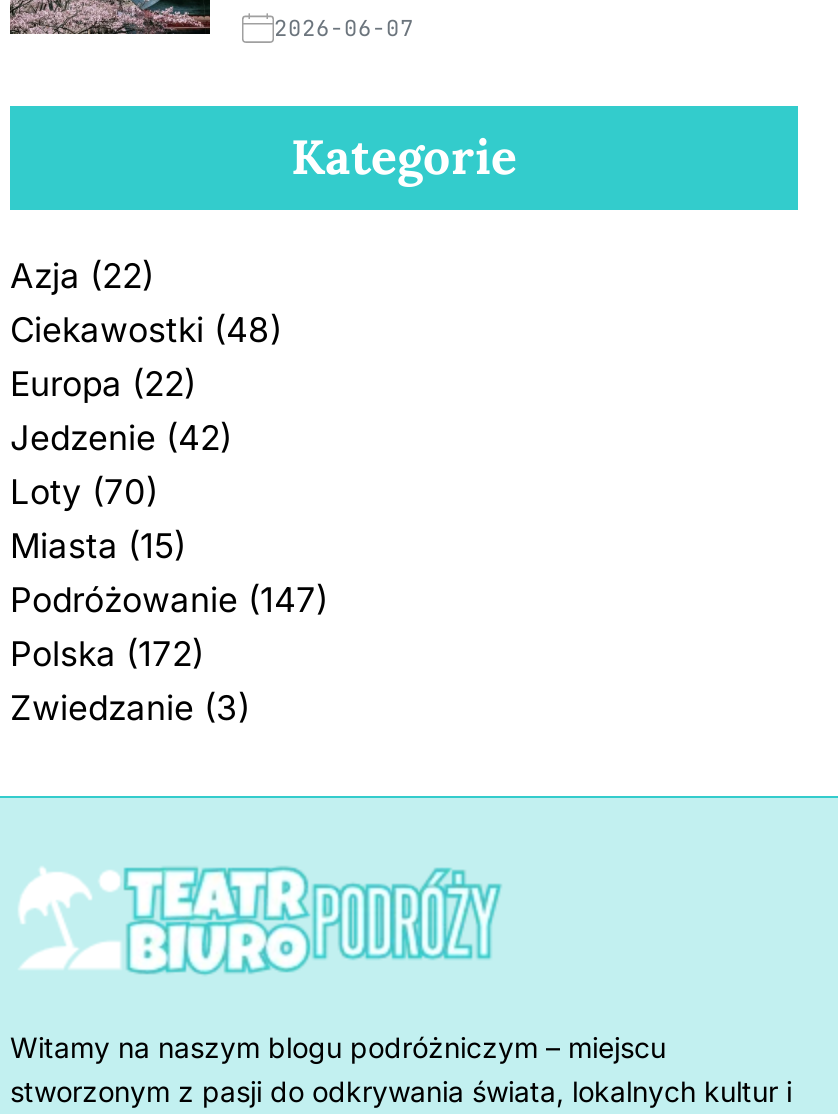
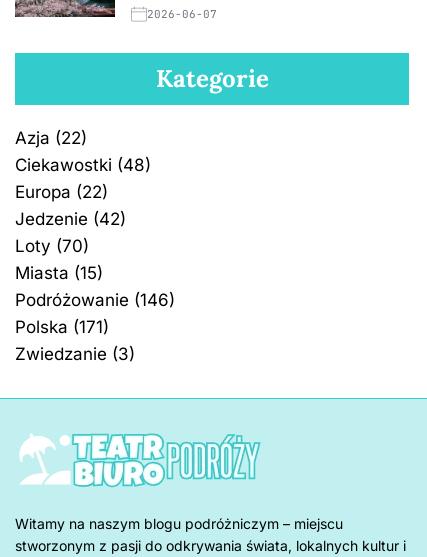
- Podróżowanie (147)
+ Podróżowanie (146)

- Polska (172)
+ Polska (171)
